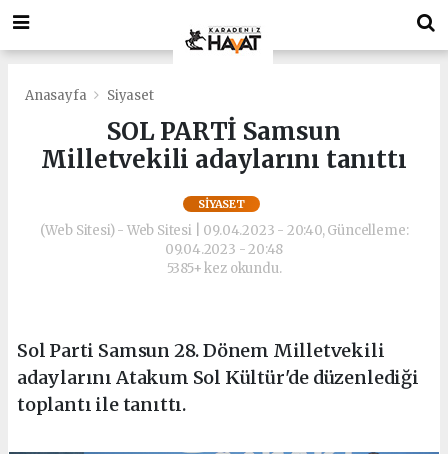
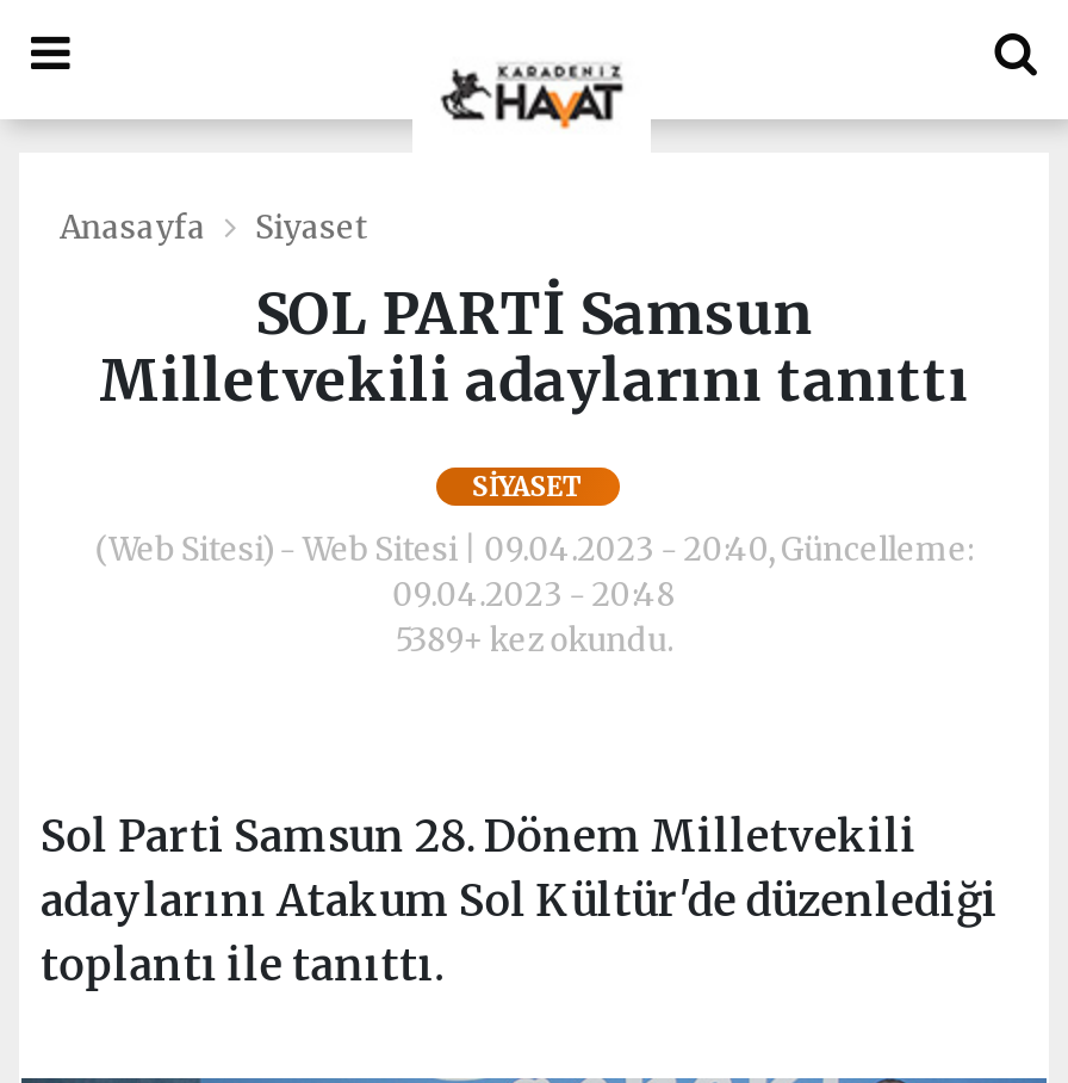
- 5385+ kez okundu.
+ 5389+ kez okundu.
